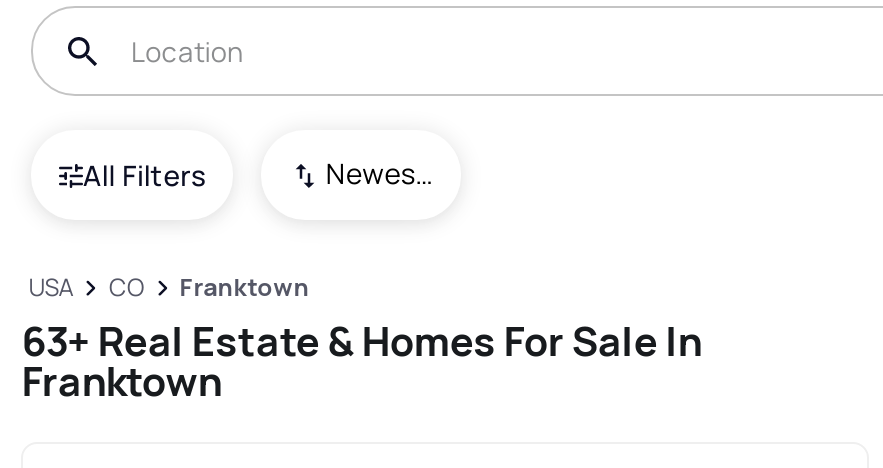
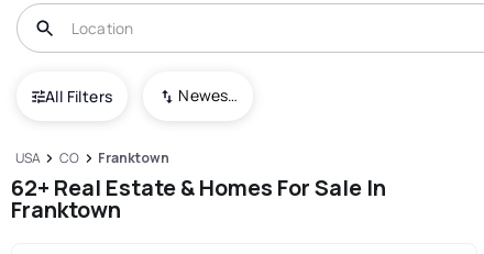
- 63+ Real Estate & Homes For Sale In
+ 62+ Real Estate & Homes For Sale In
